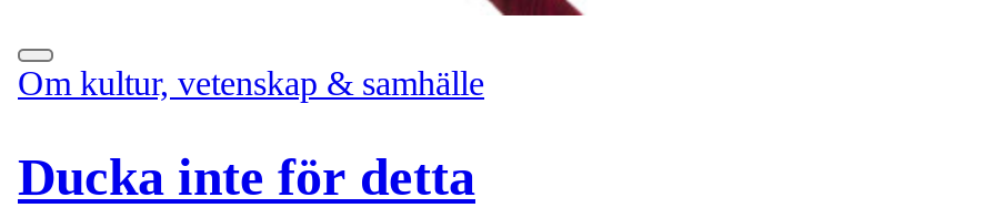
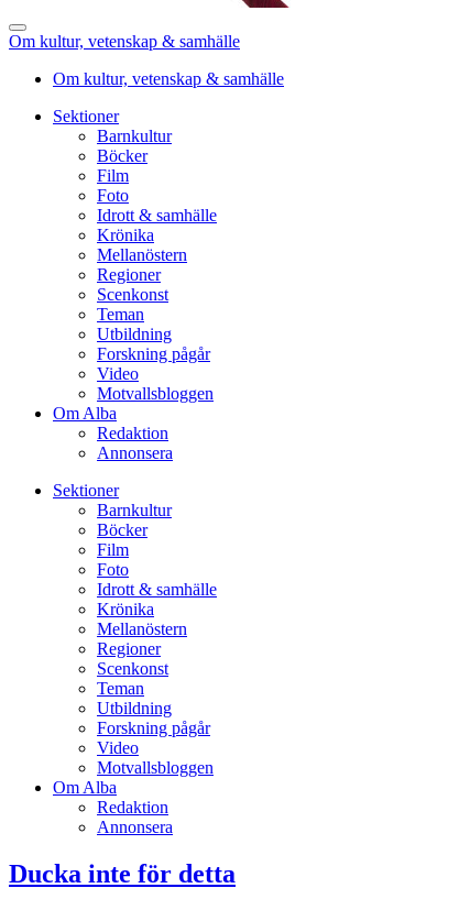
+ Om kultur, vetenskap & samhälle
+ Sektioner
+ Barnkultur
+ Böcker
+ Film
+ Foto
+ Idrott & samhälle
+ Krönika
+ Mellanöstern
+ Regioner
+ Scenkonst
+ Teman
+ Utbildning
+ Forskning pågår
+ Video
+ Motvallsbloggen
+ Om Alba
+ Redaktion
+ Annonsera
+ Sektioner
+ Barnkultur
+ Böcker
+ Film
+ Foto
+ Idrott & samhälle
+ Krönika
+ Mellanöstern
+ Regioner
+ Scenkonst
+ Teman
+ Utbildning
+ Forskning pågår
+ Video
+ Motvallsbloggen
+ Om Alba
+ Redaktion
+ Annonsera
